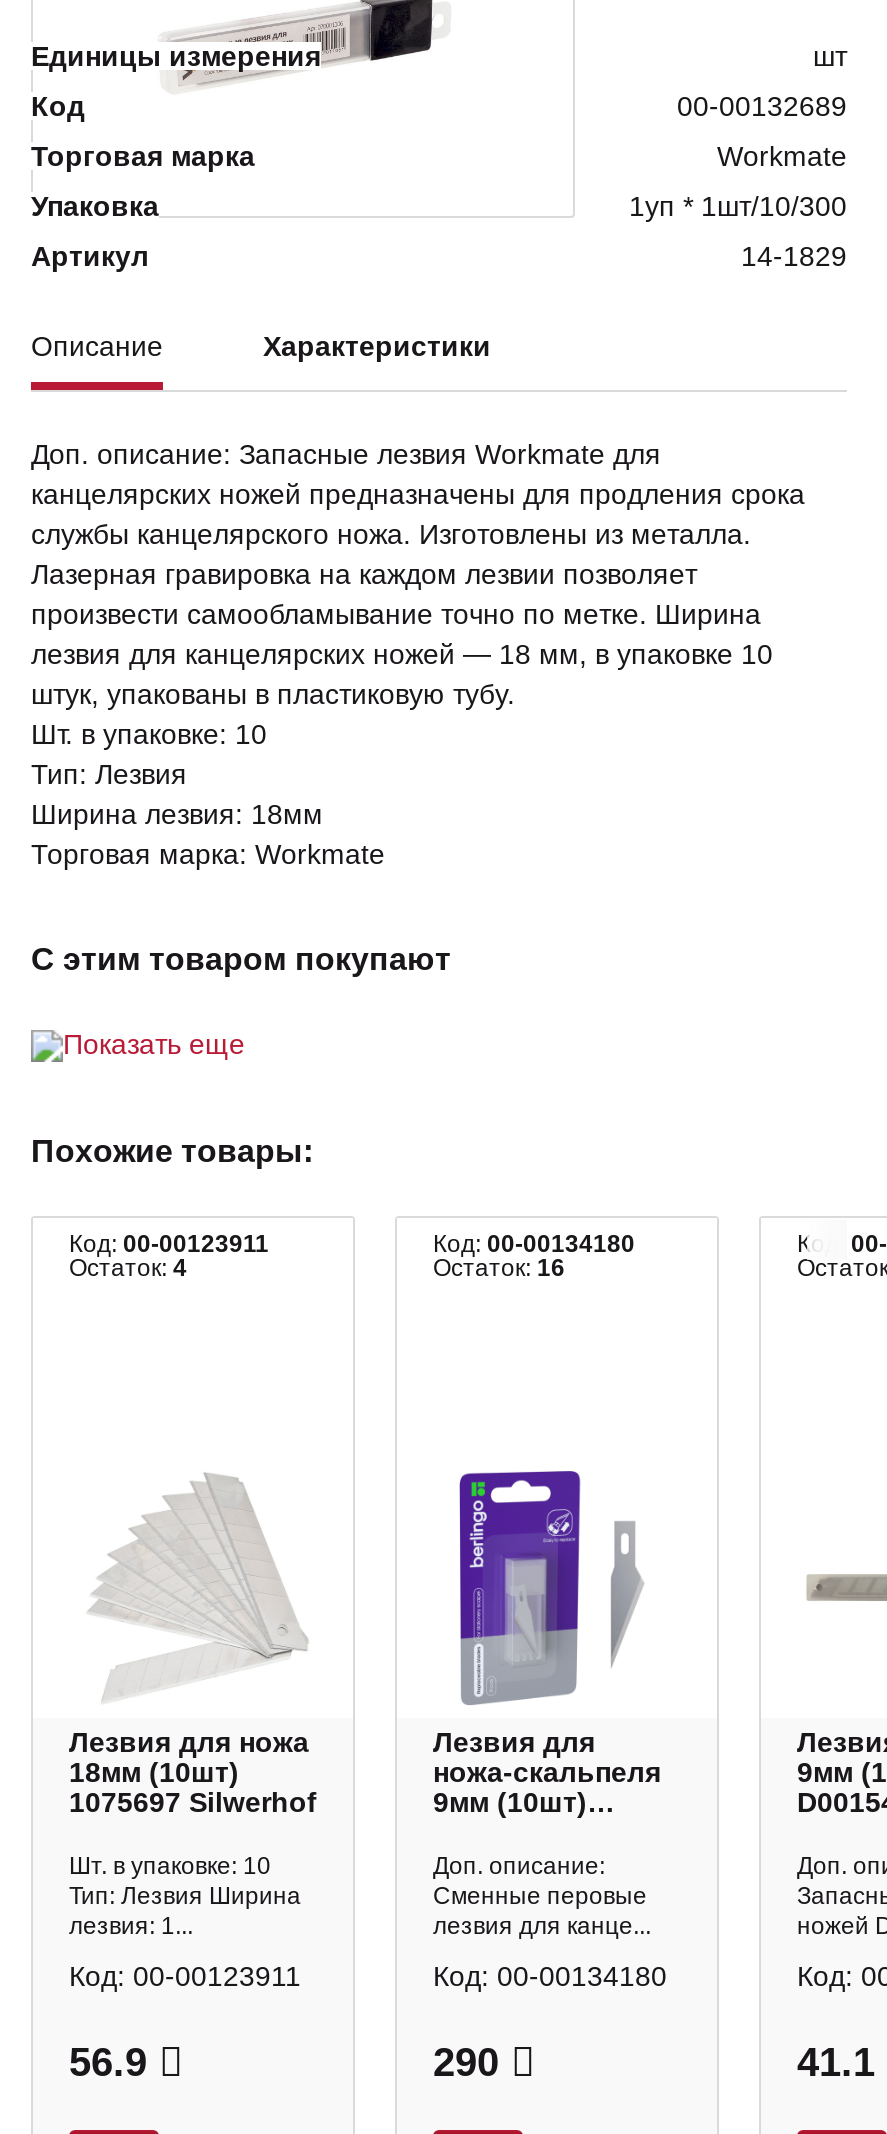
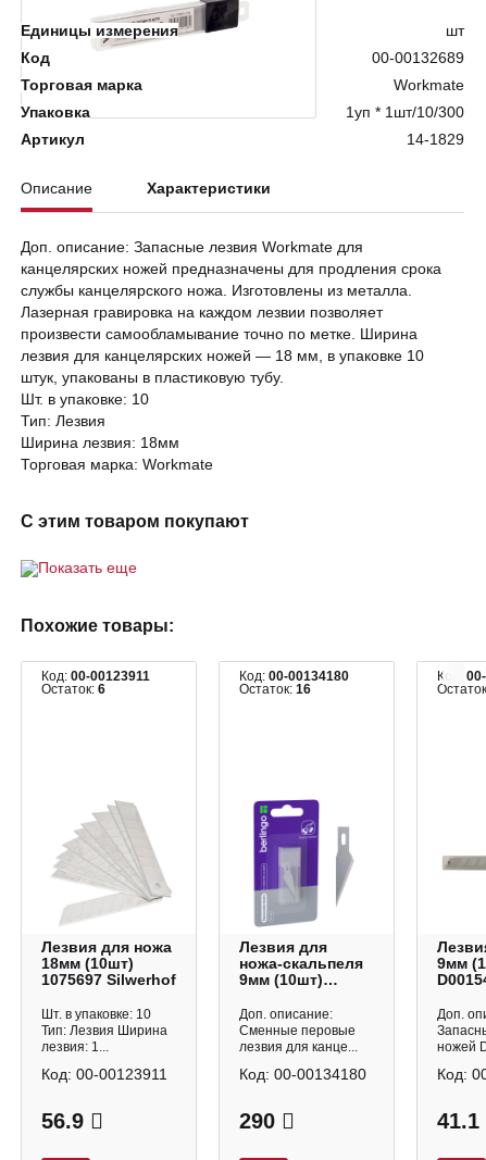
- Остаток: 4
+ Остаток: 6
